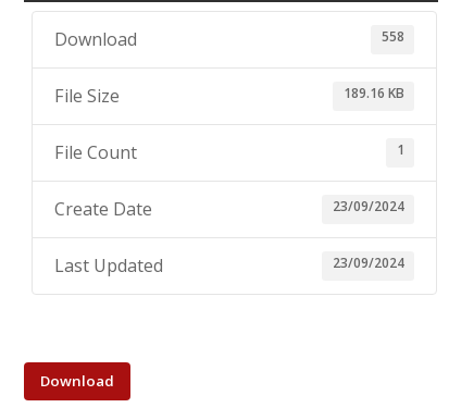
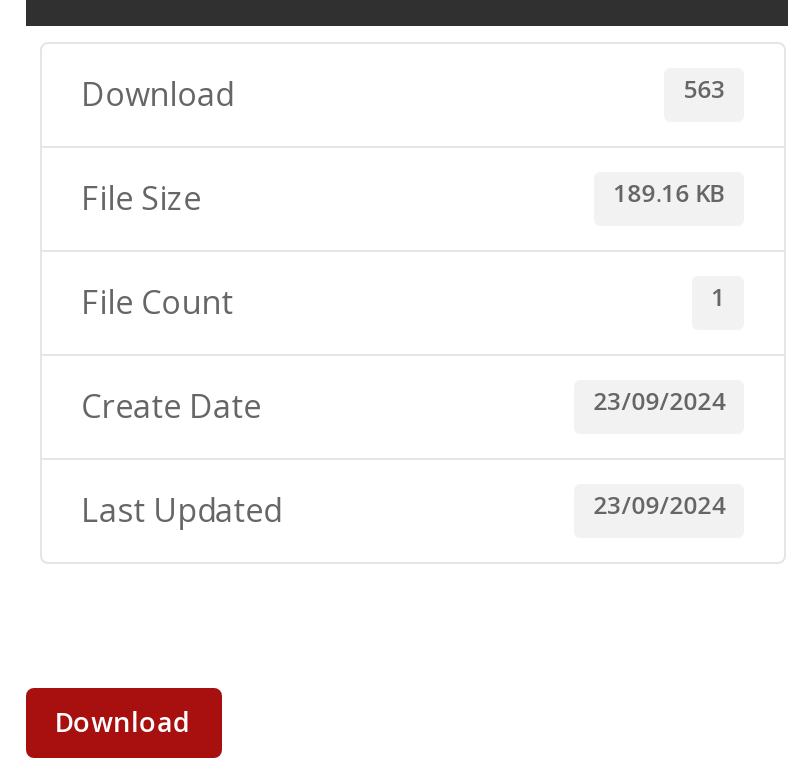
- 558
+ 563
